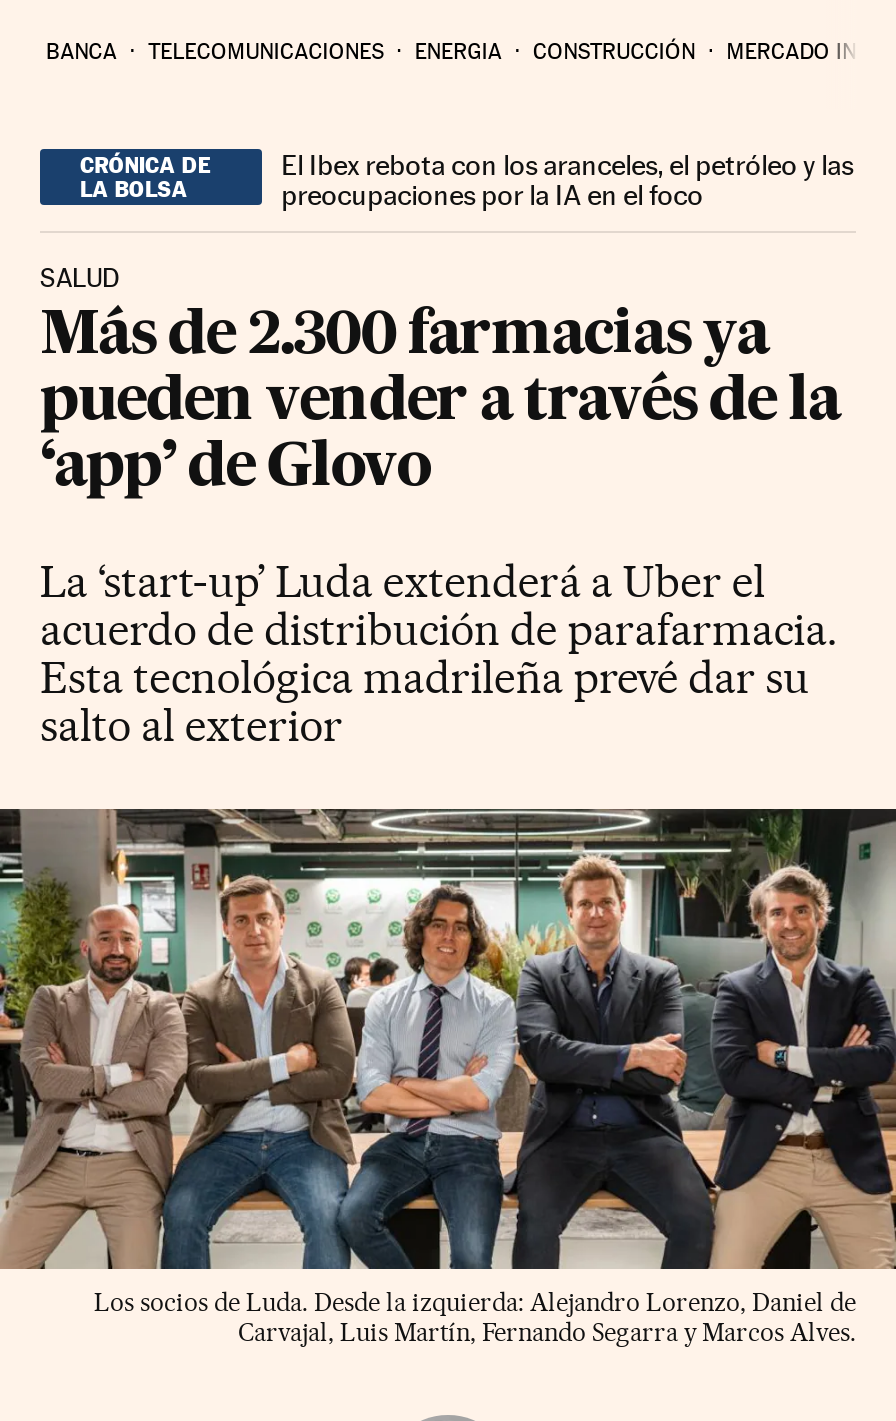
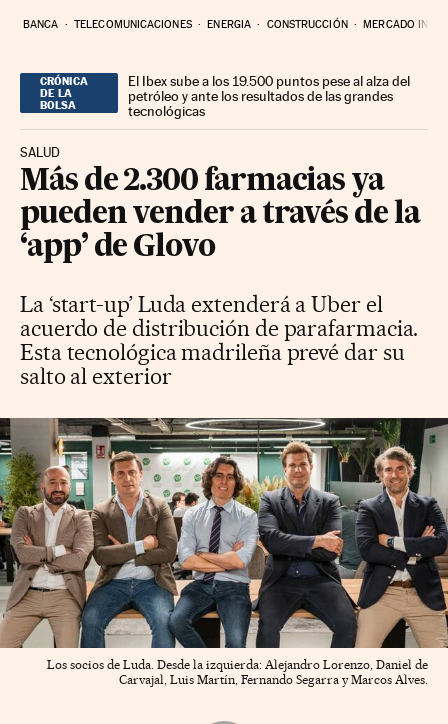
- El Ibex rebota con los aranceles, el petróleo y las
- preocupaciones por la IA en el foco
+ El Ibex sube a los 19.500 puntos pese al alza del
+ petróleo y ante los resultados de las grandes
+ tecnológicas
